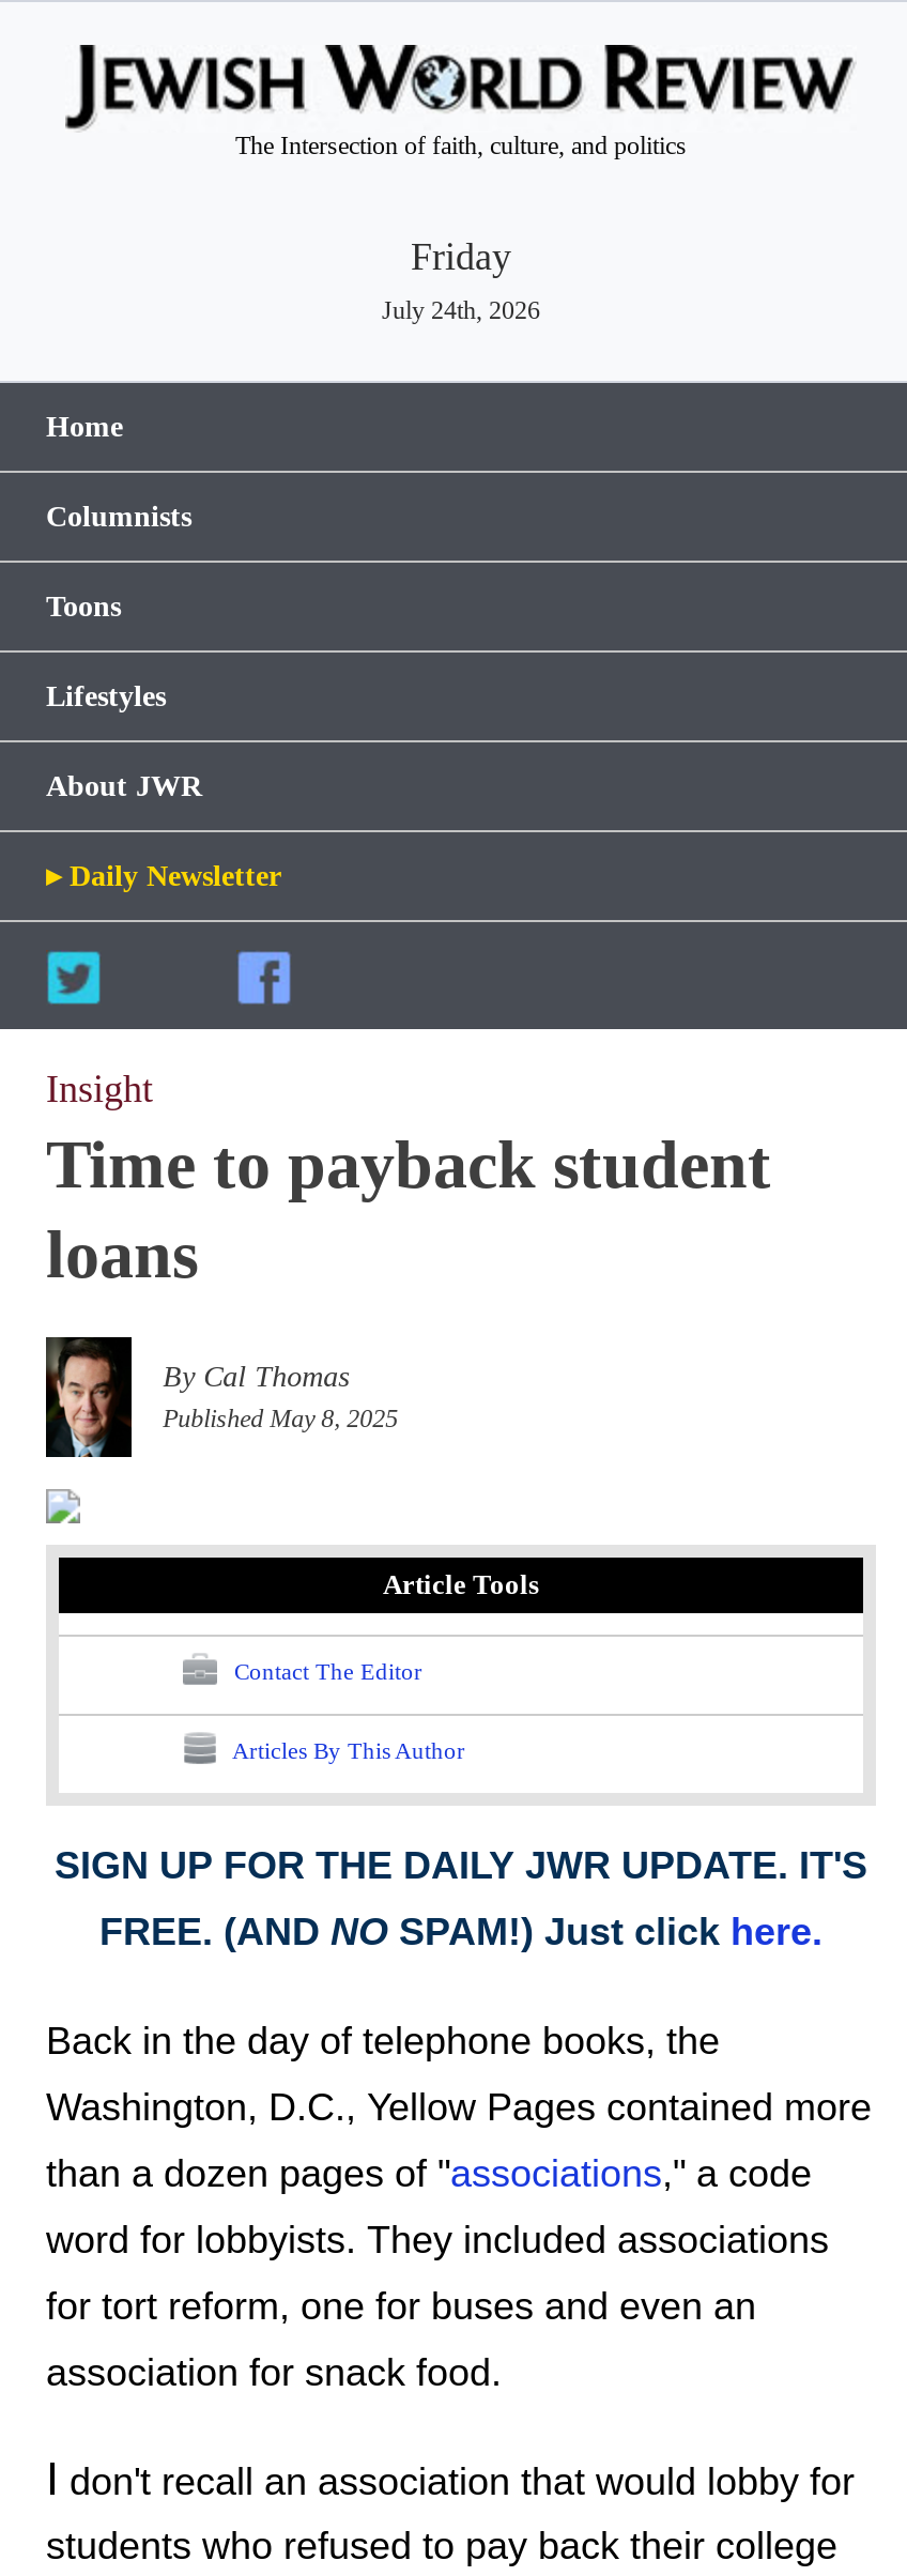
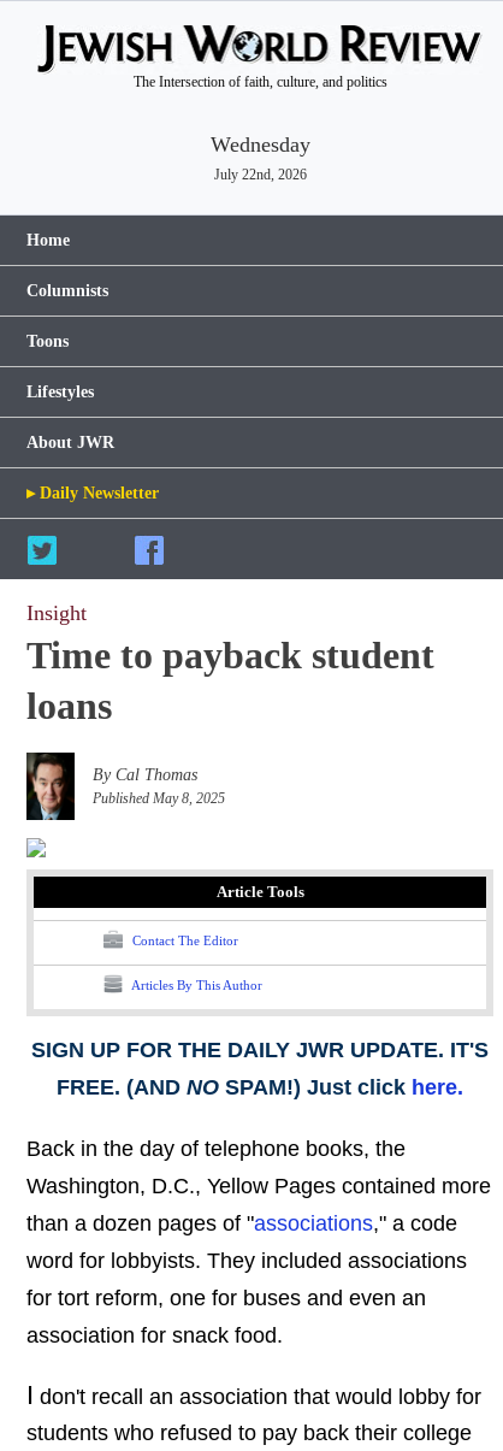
- Friday
- July 24th, 2026
+ Wednesday
+ July 22nd, 2026
